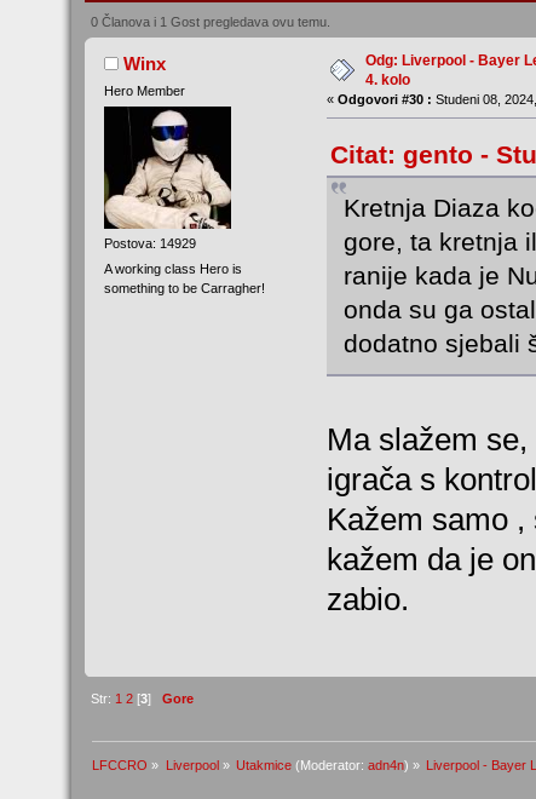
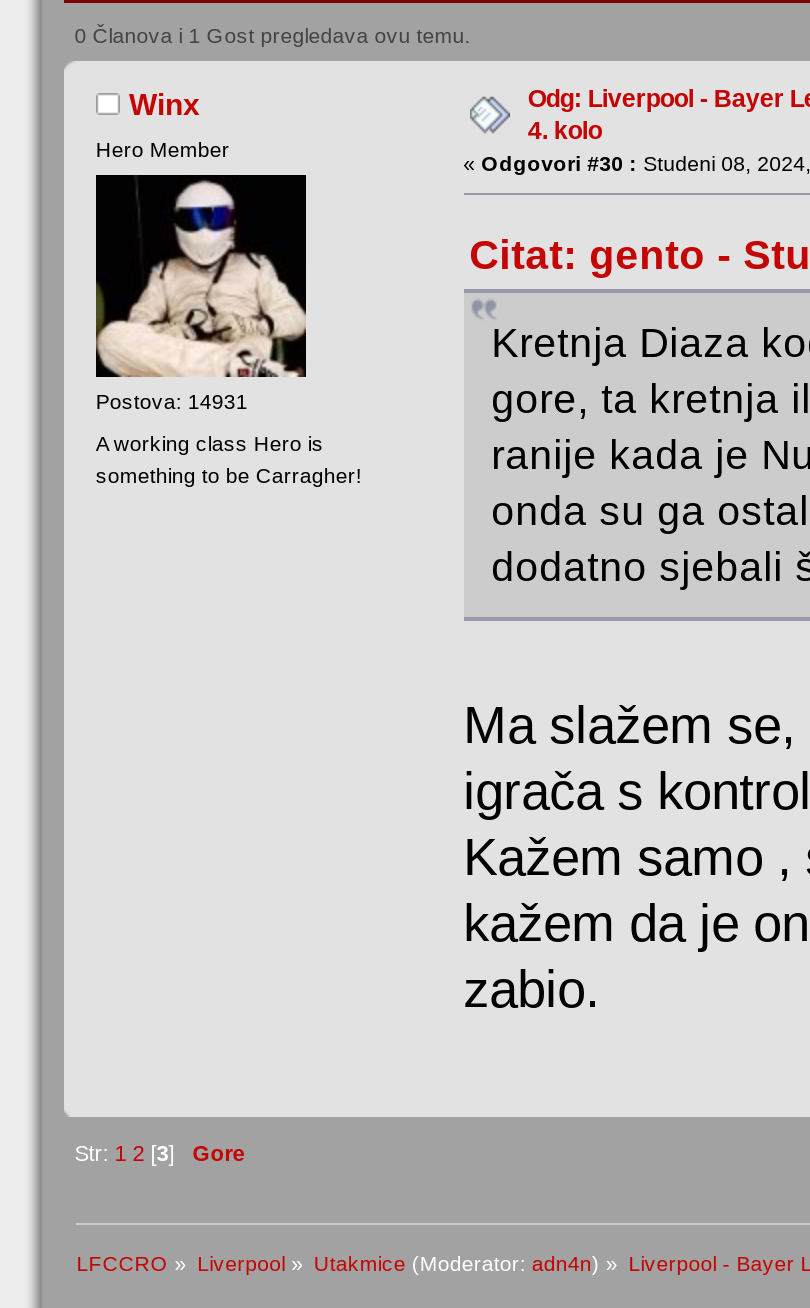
- Postova: 14929
+ Postova: 14931
